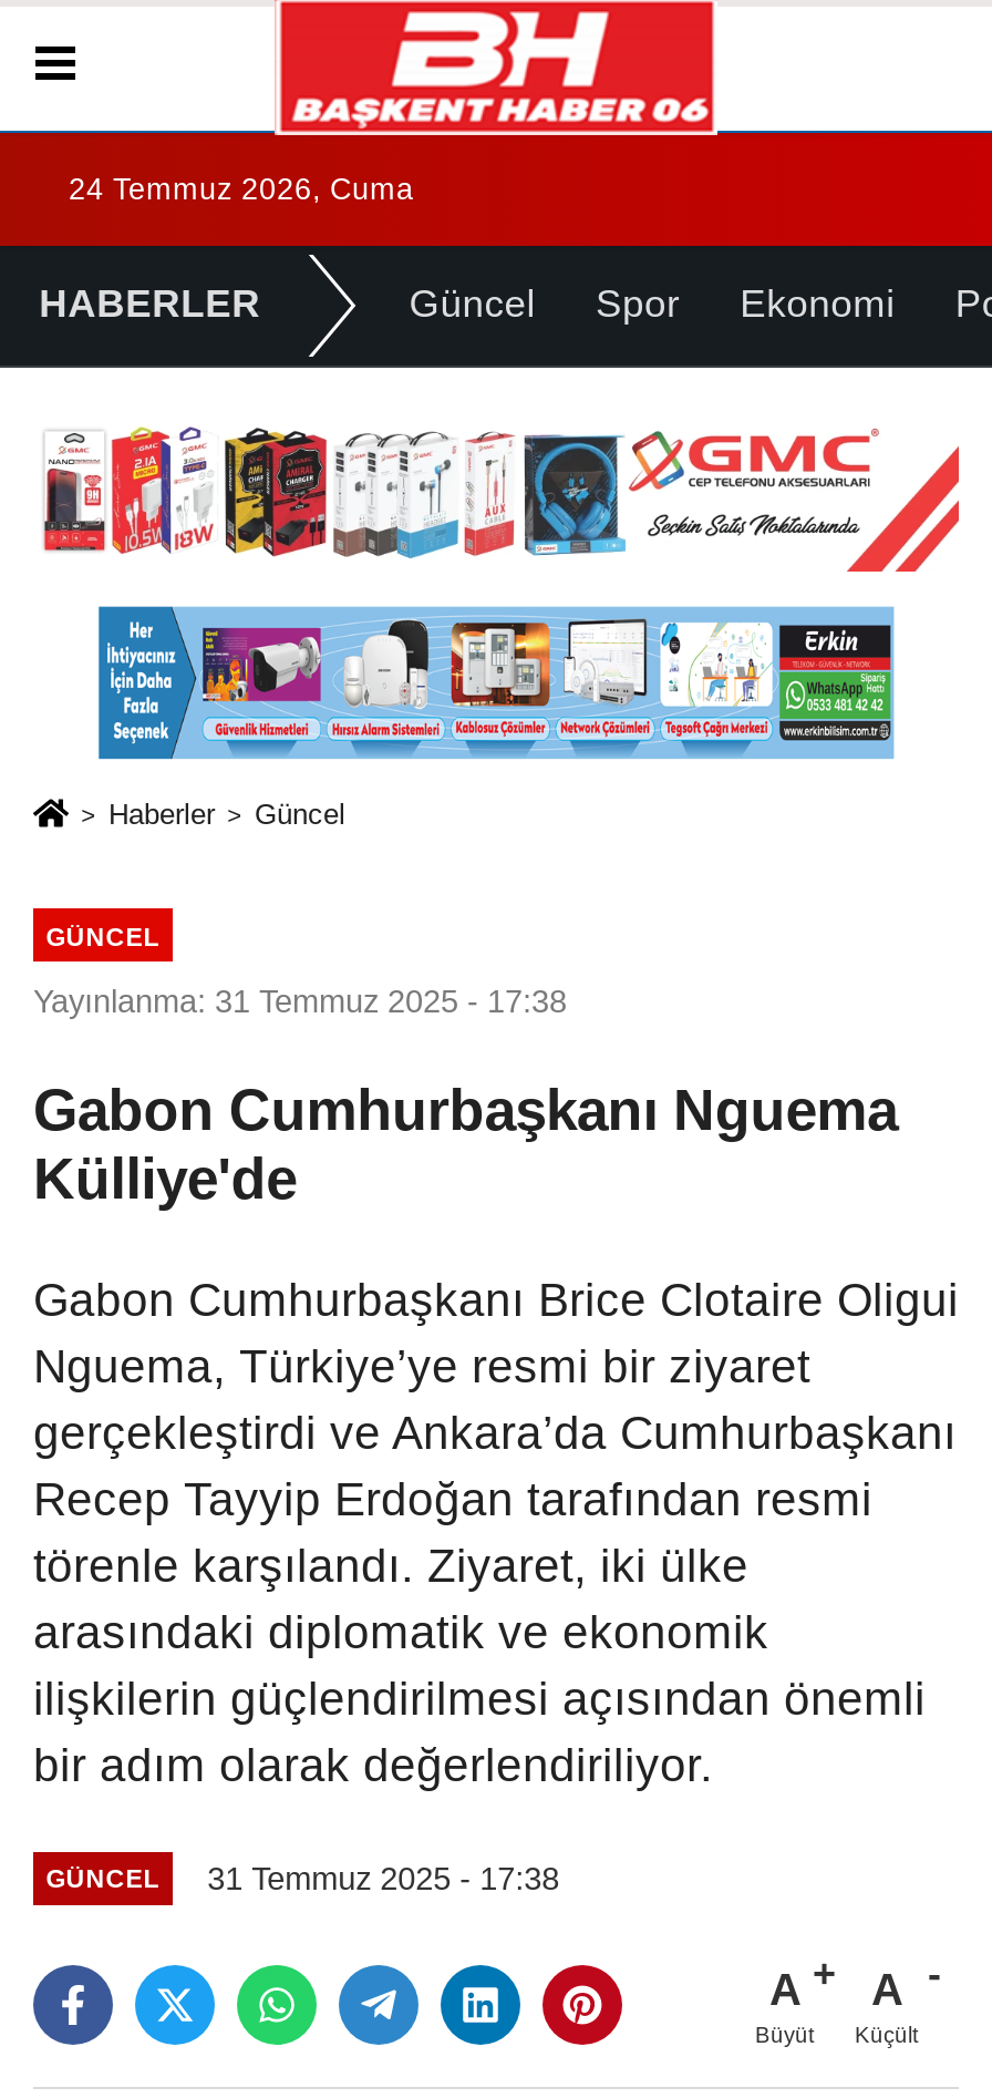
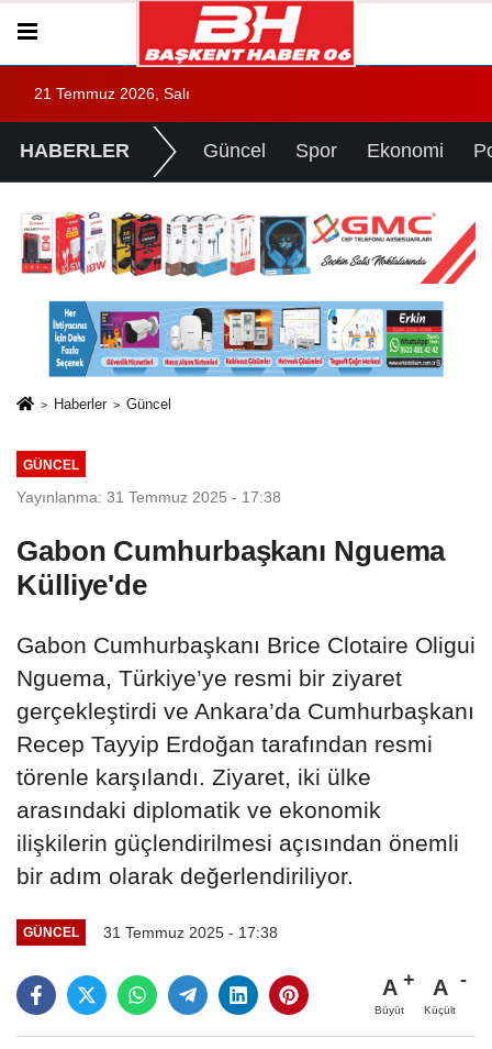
- 24 Temmuz 2026, Cuma
+ 21 Temmuz 2026, Salı
